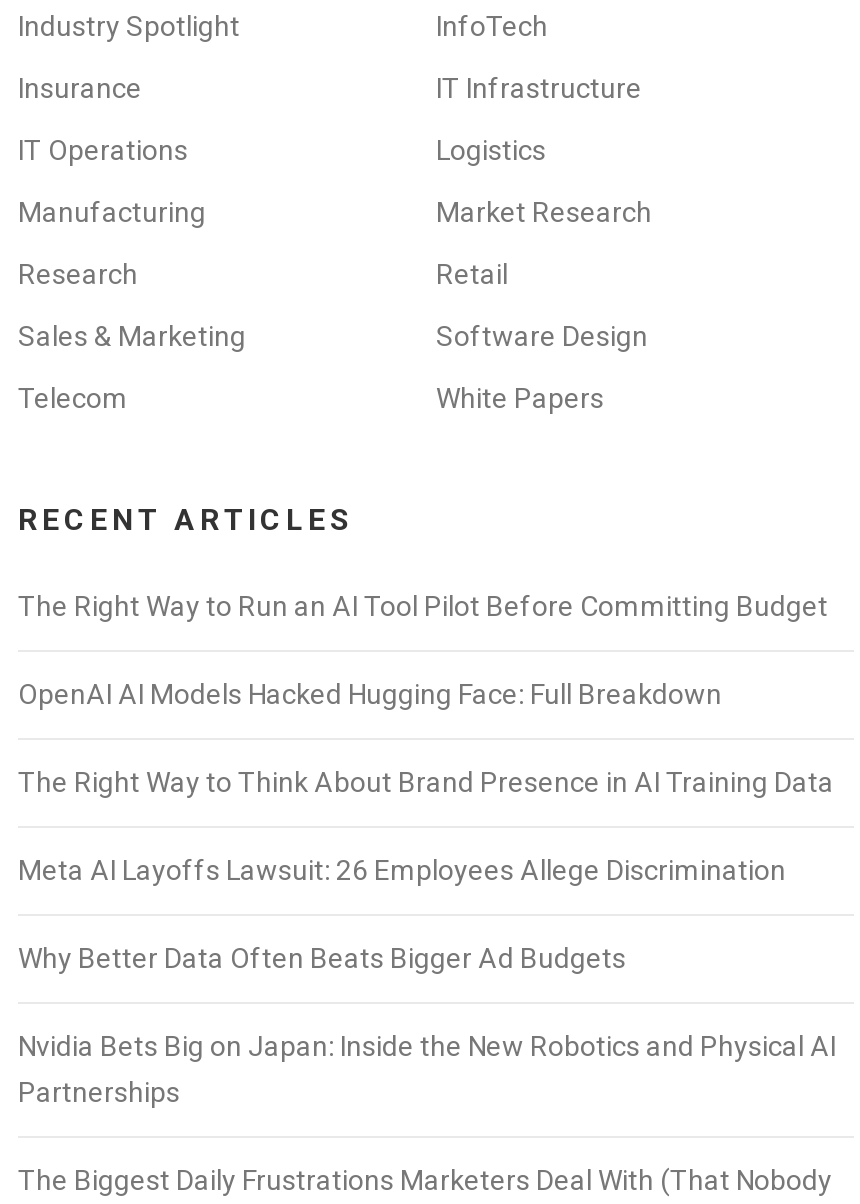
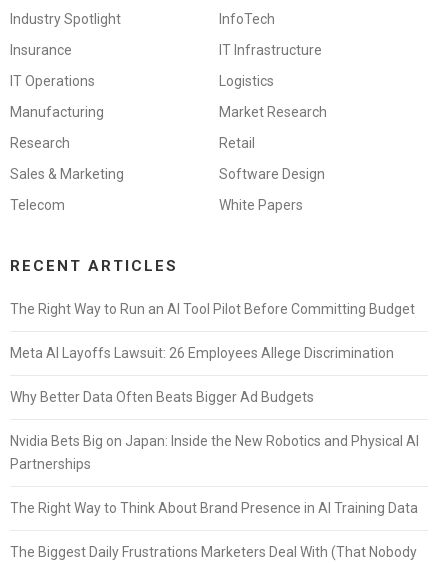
- OpenAI AI Models Hacked Hugging Face: Full Breakdown

moved down: The Right Way to Think About Brand Presence in AI Training Data

moved up: Meta AI Layoffs Lawsuit: 26 Employees Allege Discrimination | Why Better Data Often Beats Bigger Ad Budgets | Nvidia Bets Big on Japan: Inside the New Robotics and Physical AI | Partnerships
